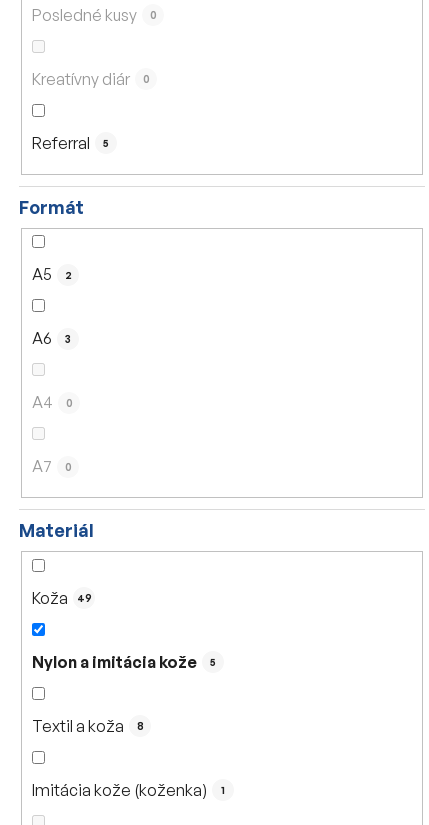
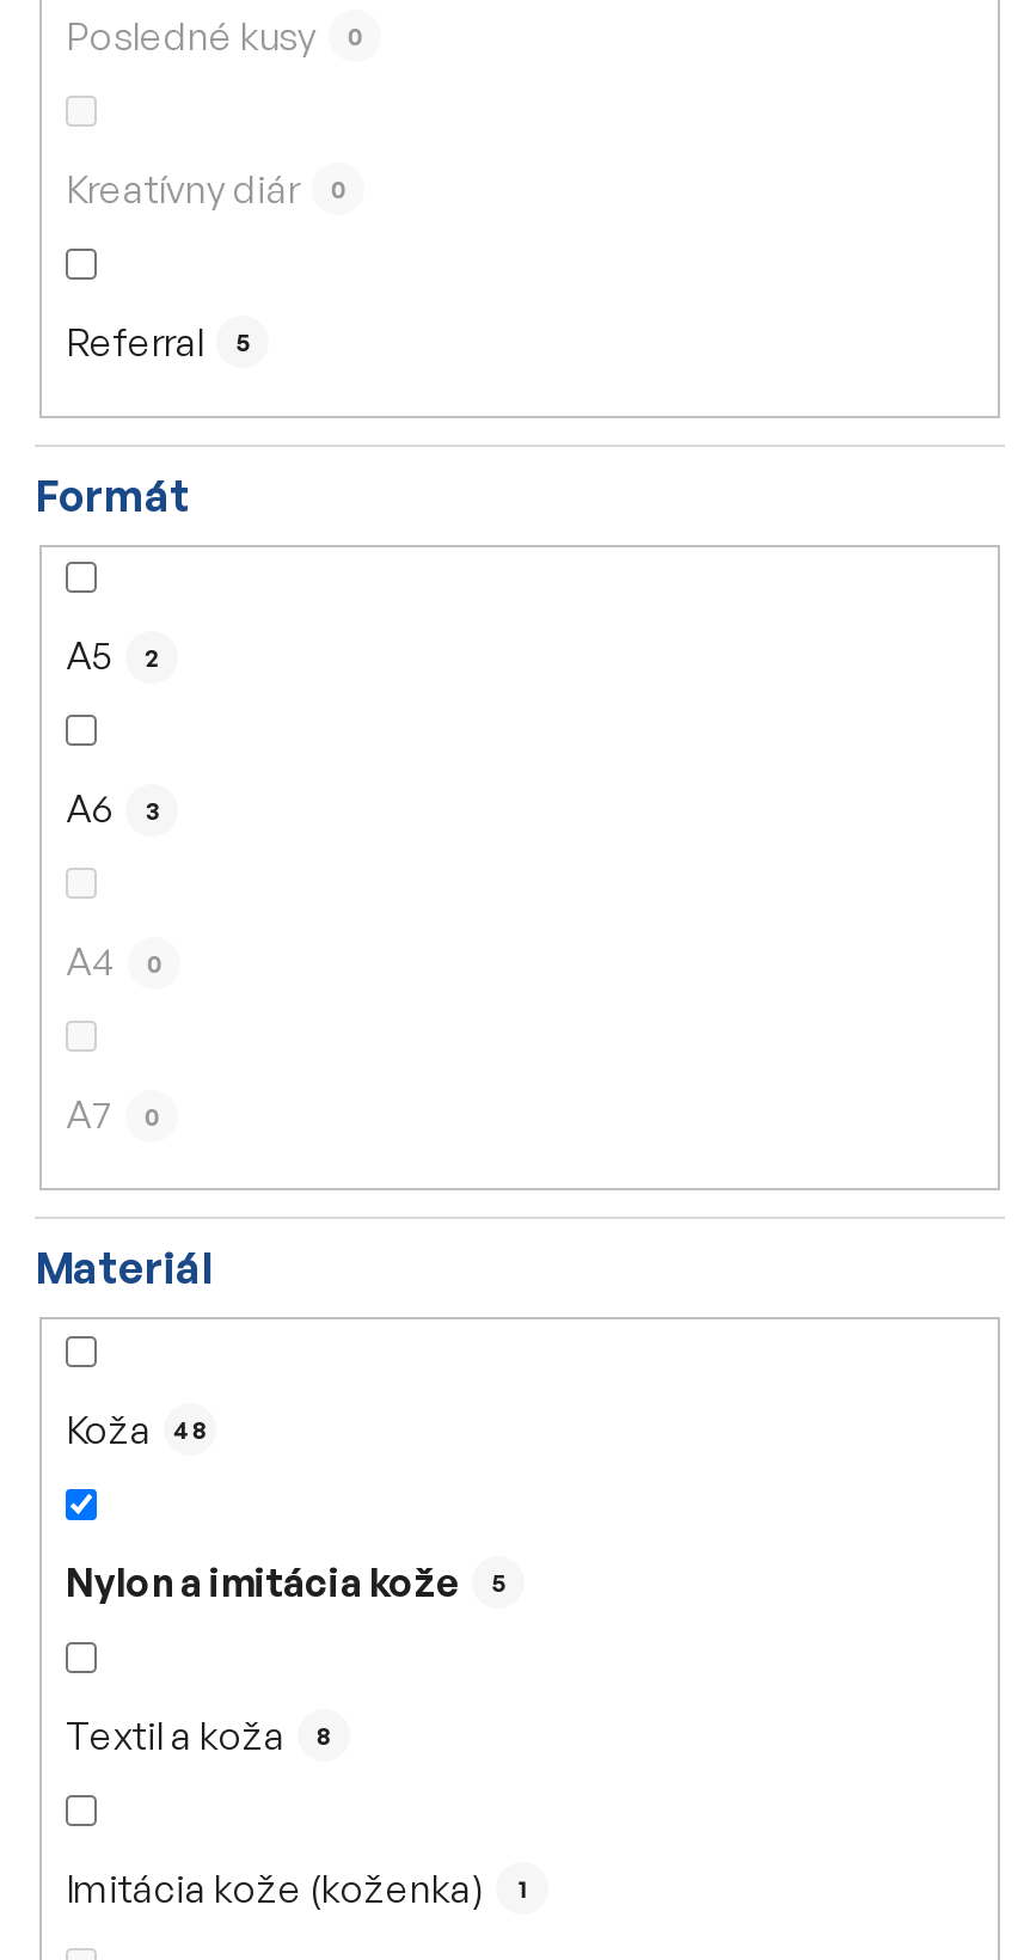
- Koža 49
+ Koža 48
